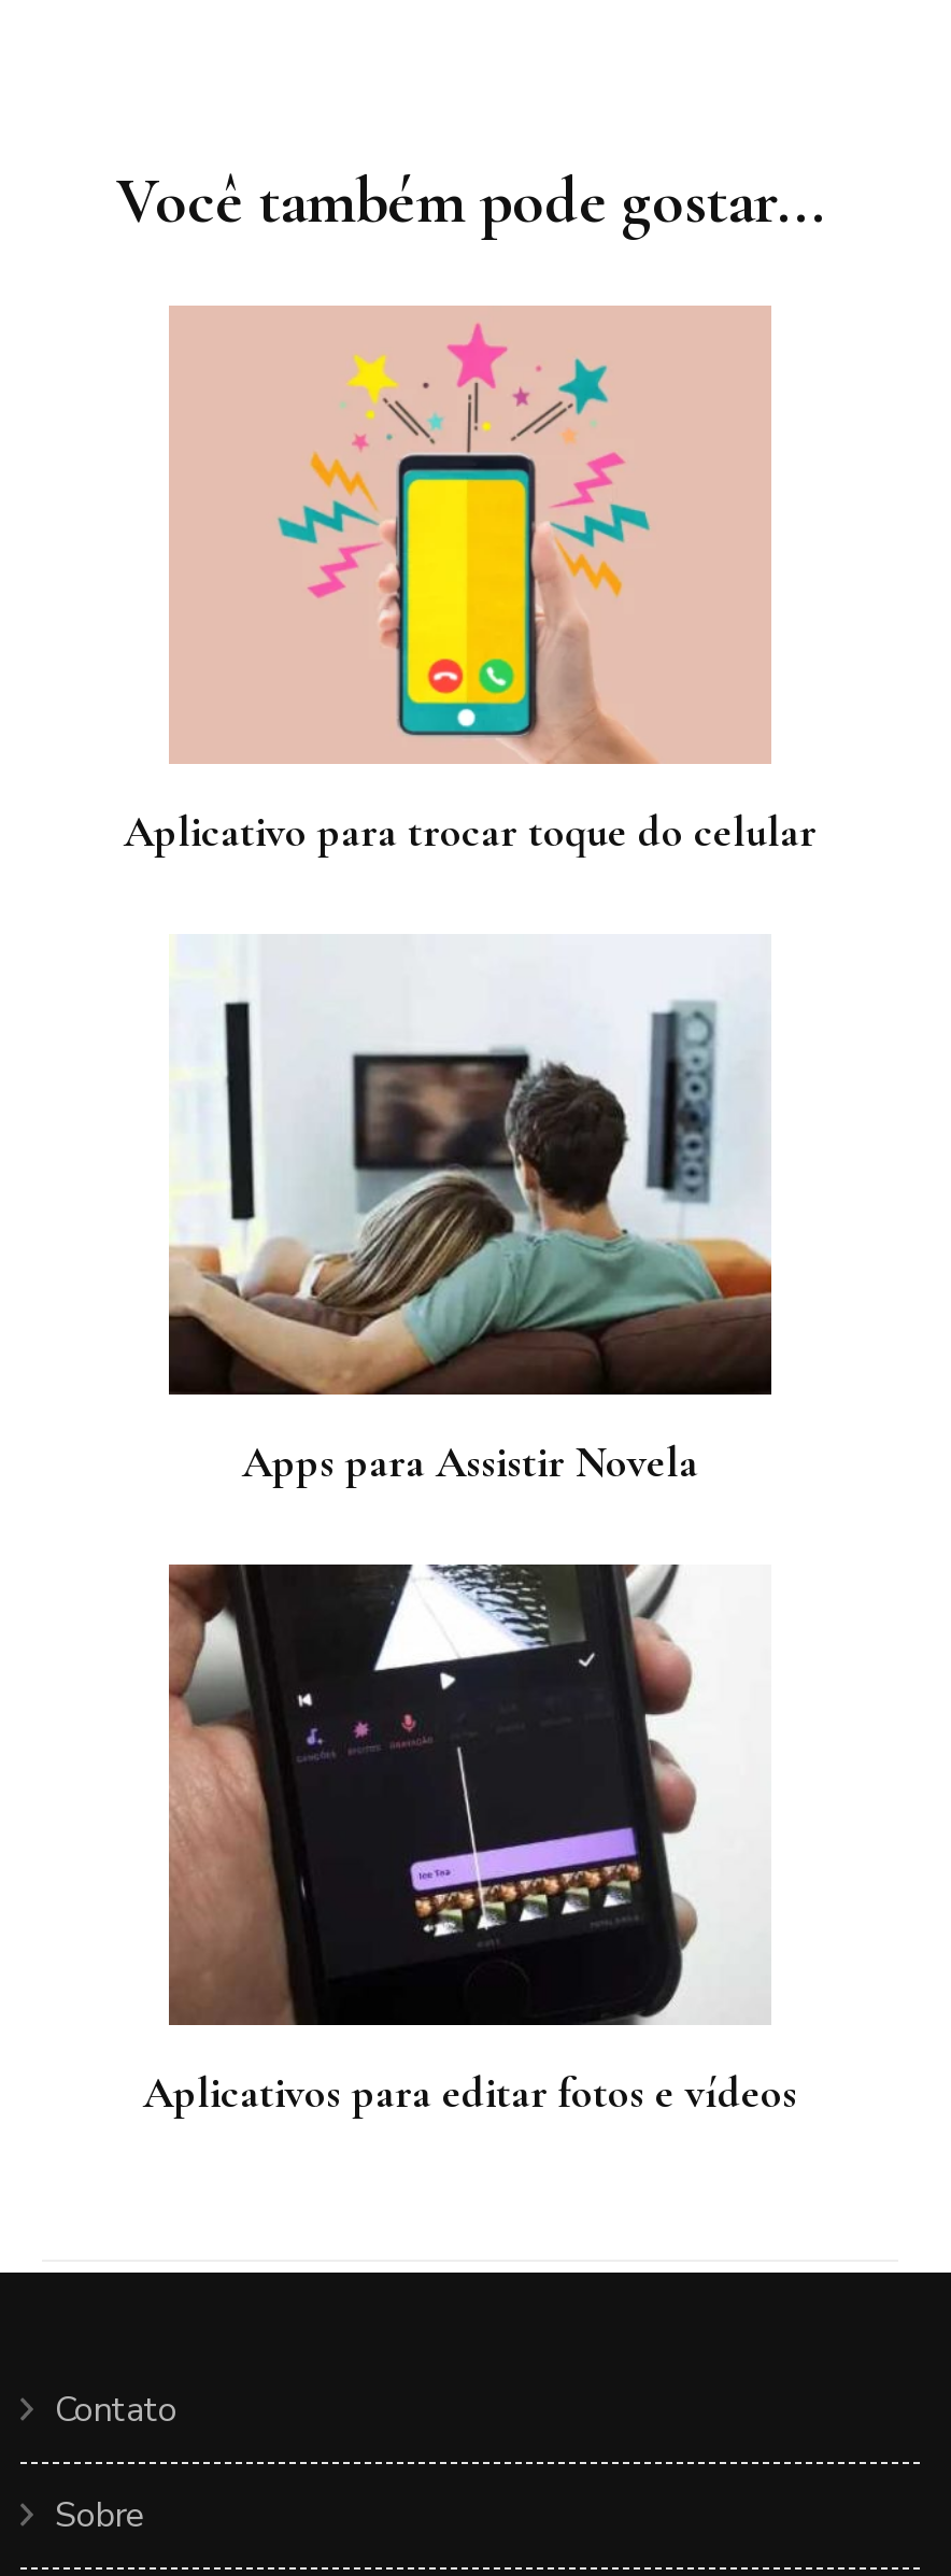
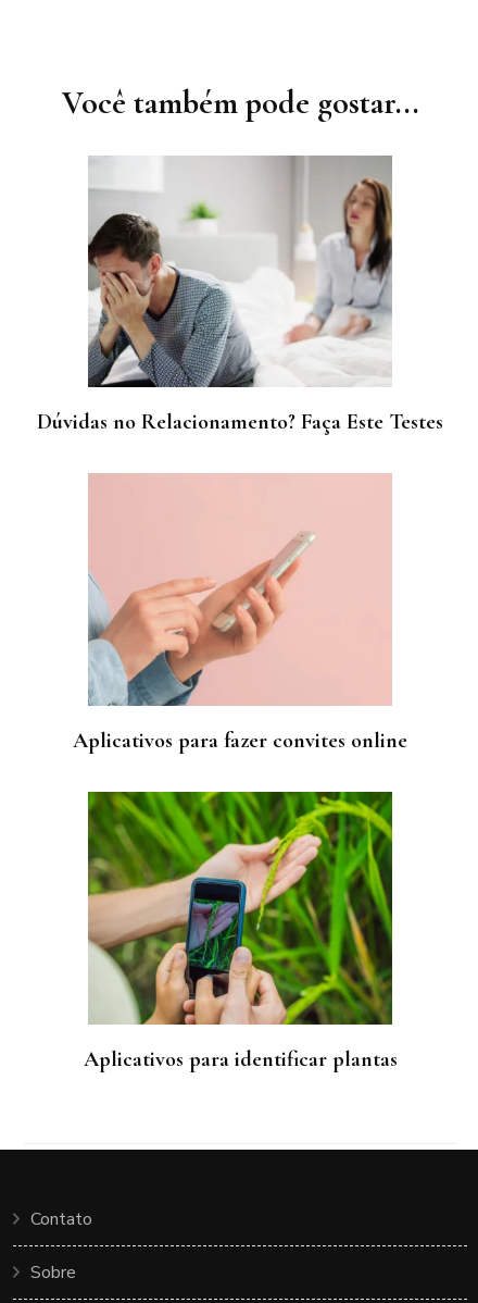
- [image]
- Aplicativo para trocar toque do celular
+ [image]
+ Dúvidas no Relacionamento? Faça Este Testes

- [image]
- Apps para Assistir Novela
+ [image]
+ Aplicativos para fazer convites online

- [image]
- Aplicativos para editar fotos e vídeos
+ [image]
+ Aplicativos para identificar plantas
